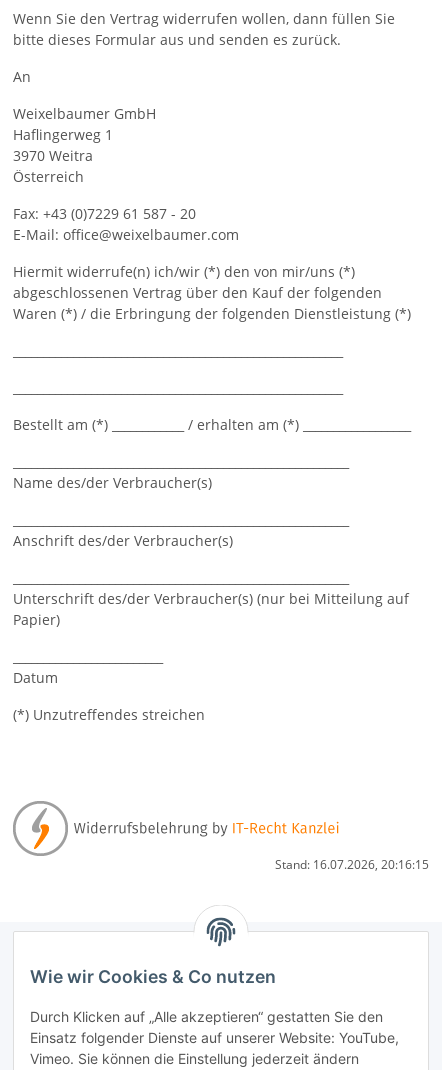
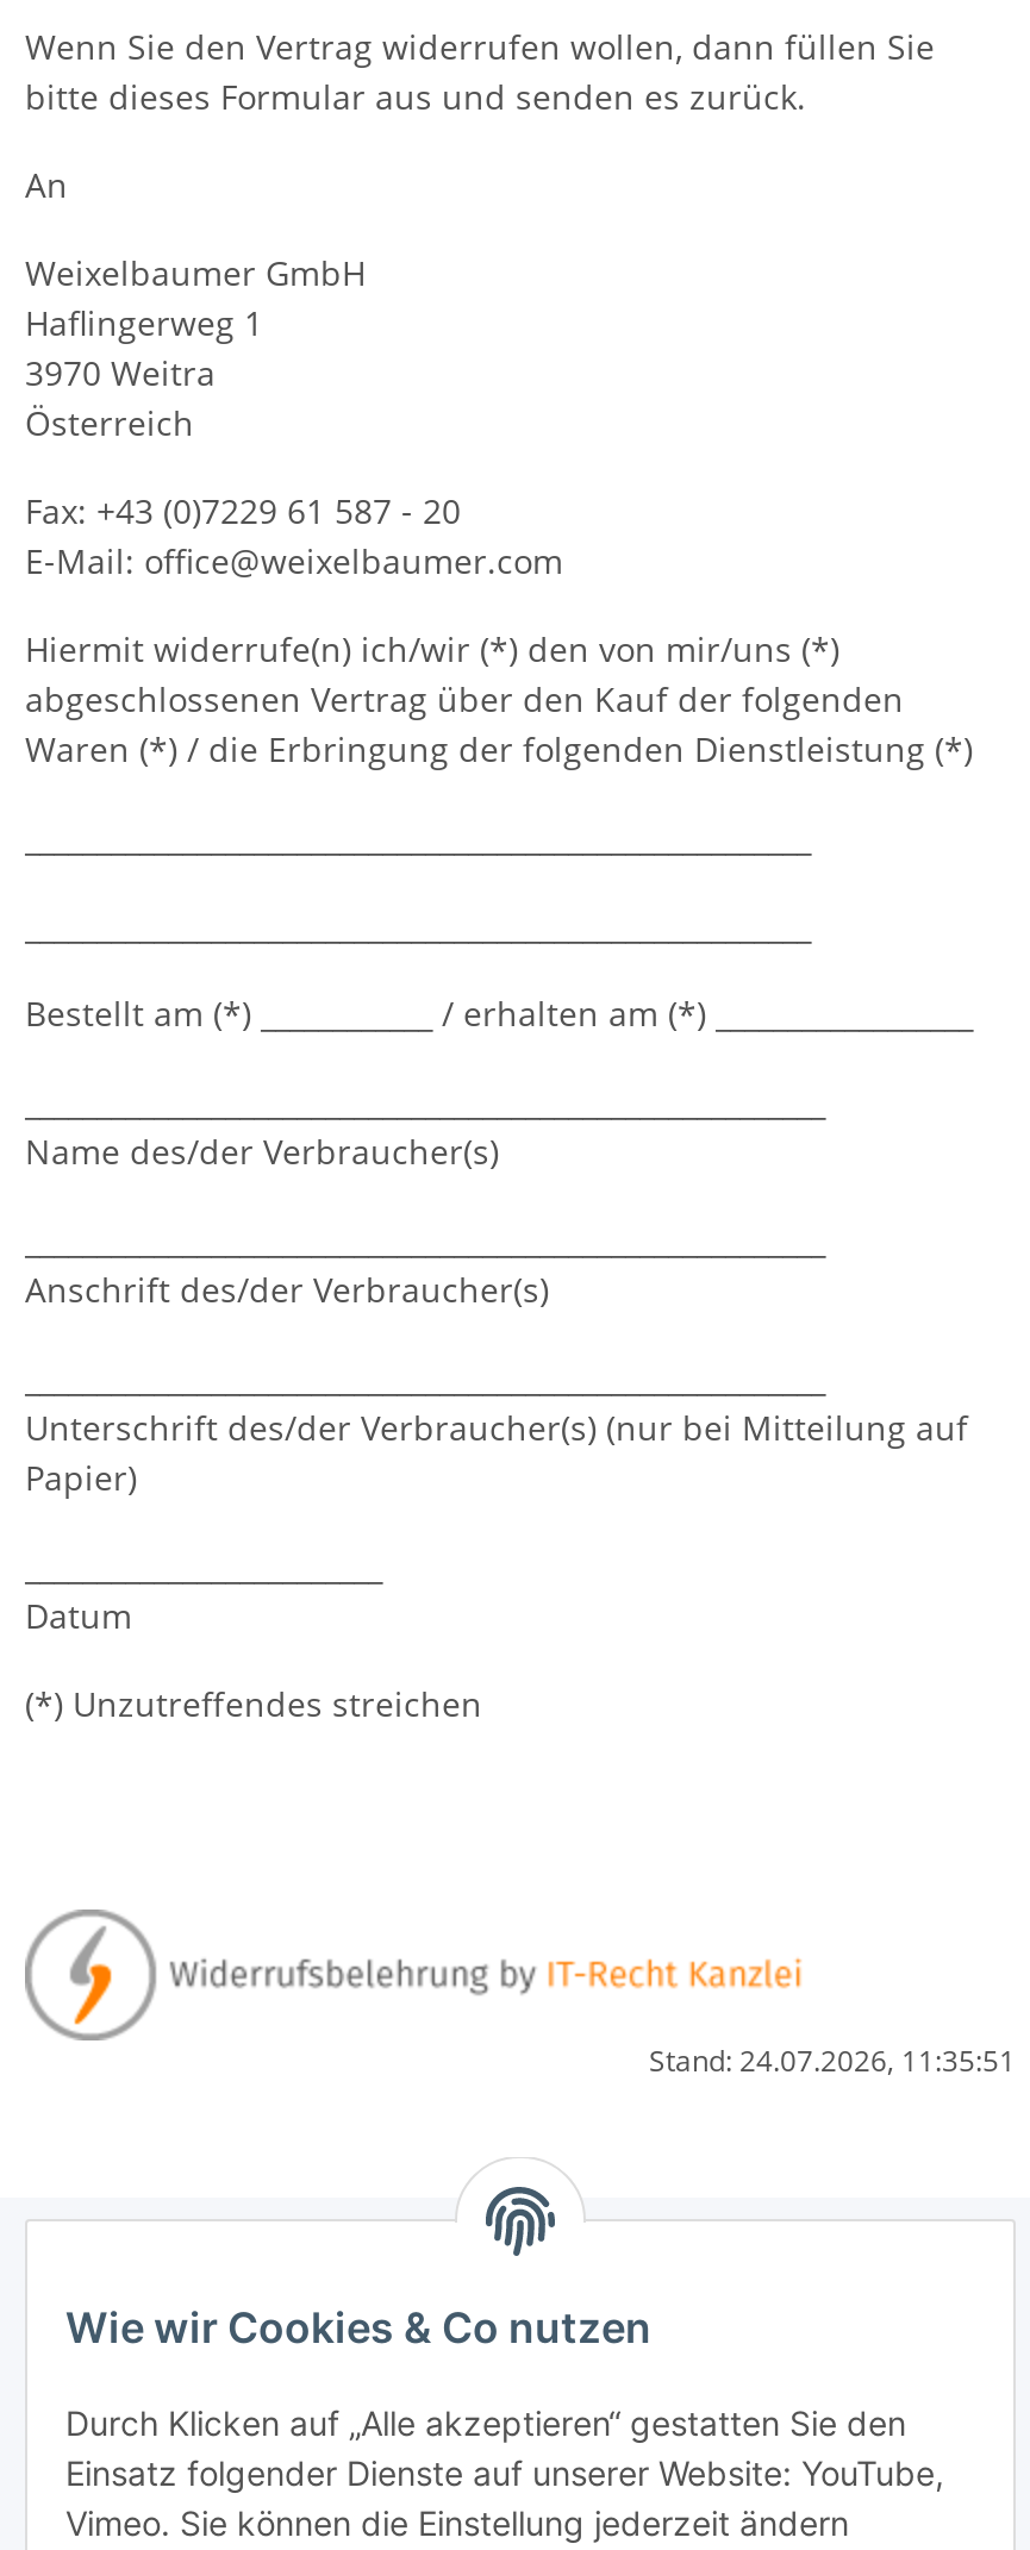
- Stand: 16.07.2026, 20:16:15
+ Stand: 24.07.2026, 11:35:51
